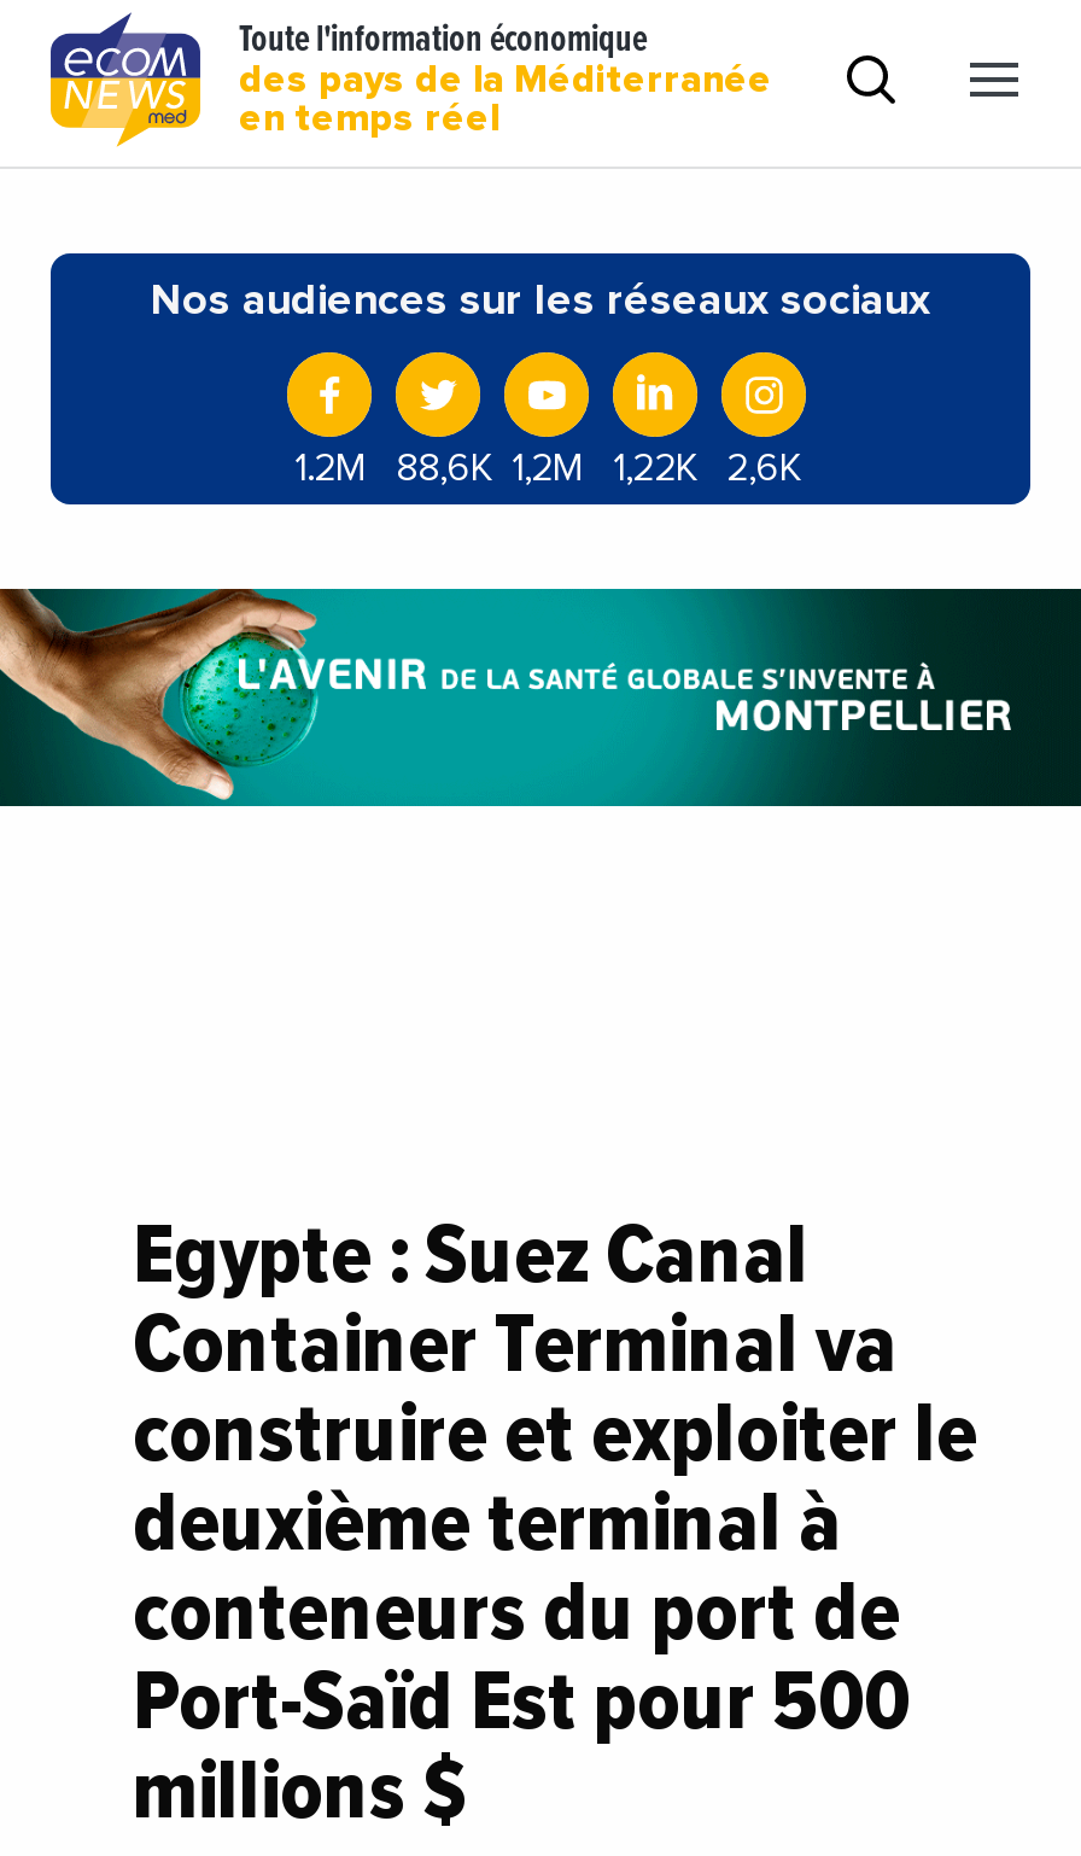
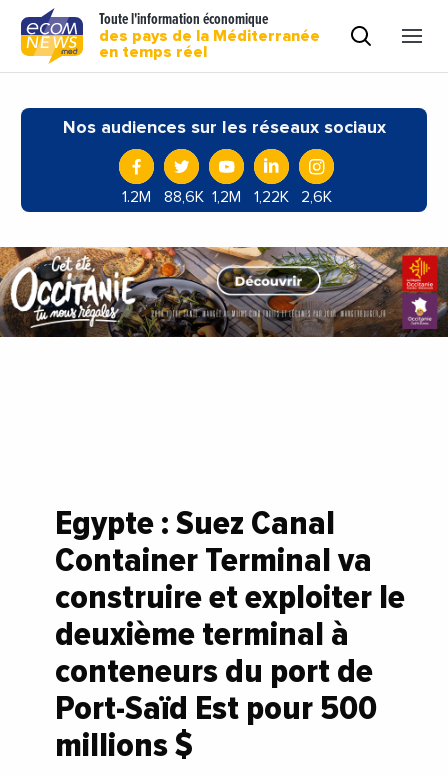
- [image]
+ [image]
